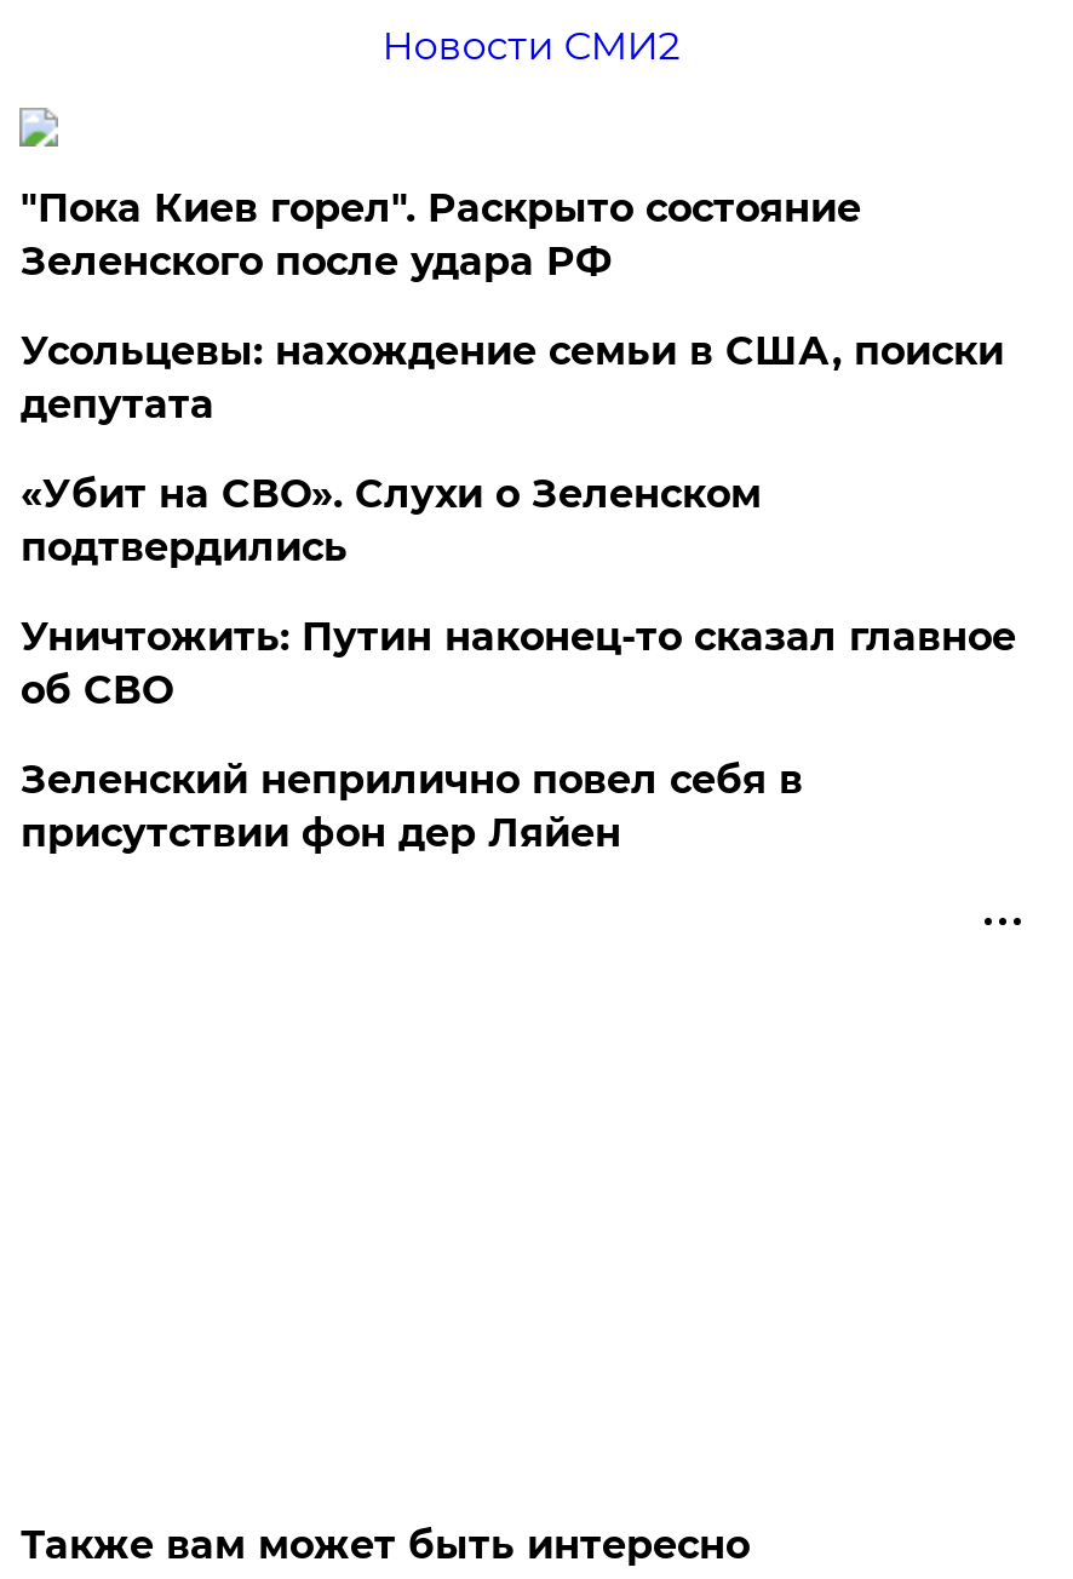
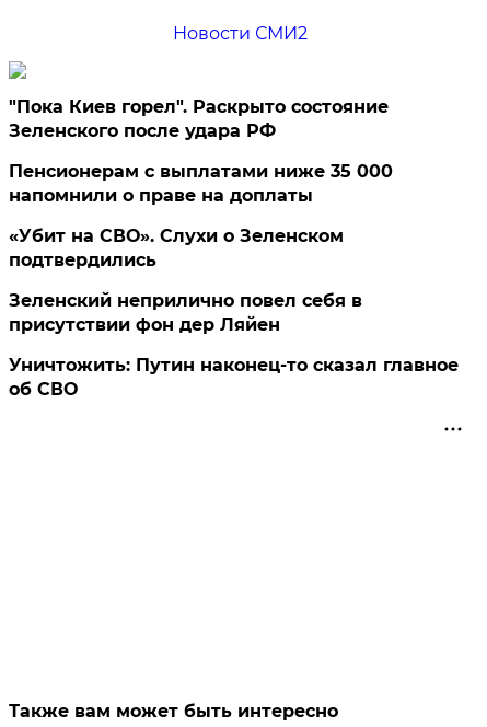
- Усольцевы: нахождение семьи в США, поиски
- депутата
+ Пенсионерам с выплатами ниже 35 000
+ напомнили о праве на доплаты

moved down: Уничтожить: Путин наконец-то сказал главное | об СВО

moved up: Зеленский неприлично повел cебя в | присутствии фон дер Ляйен
